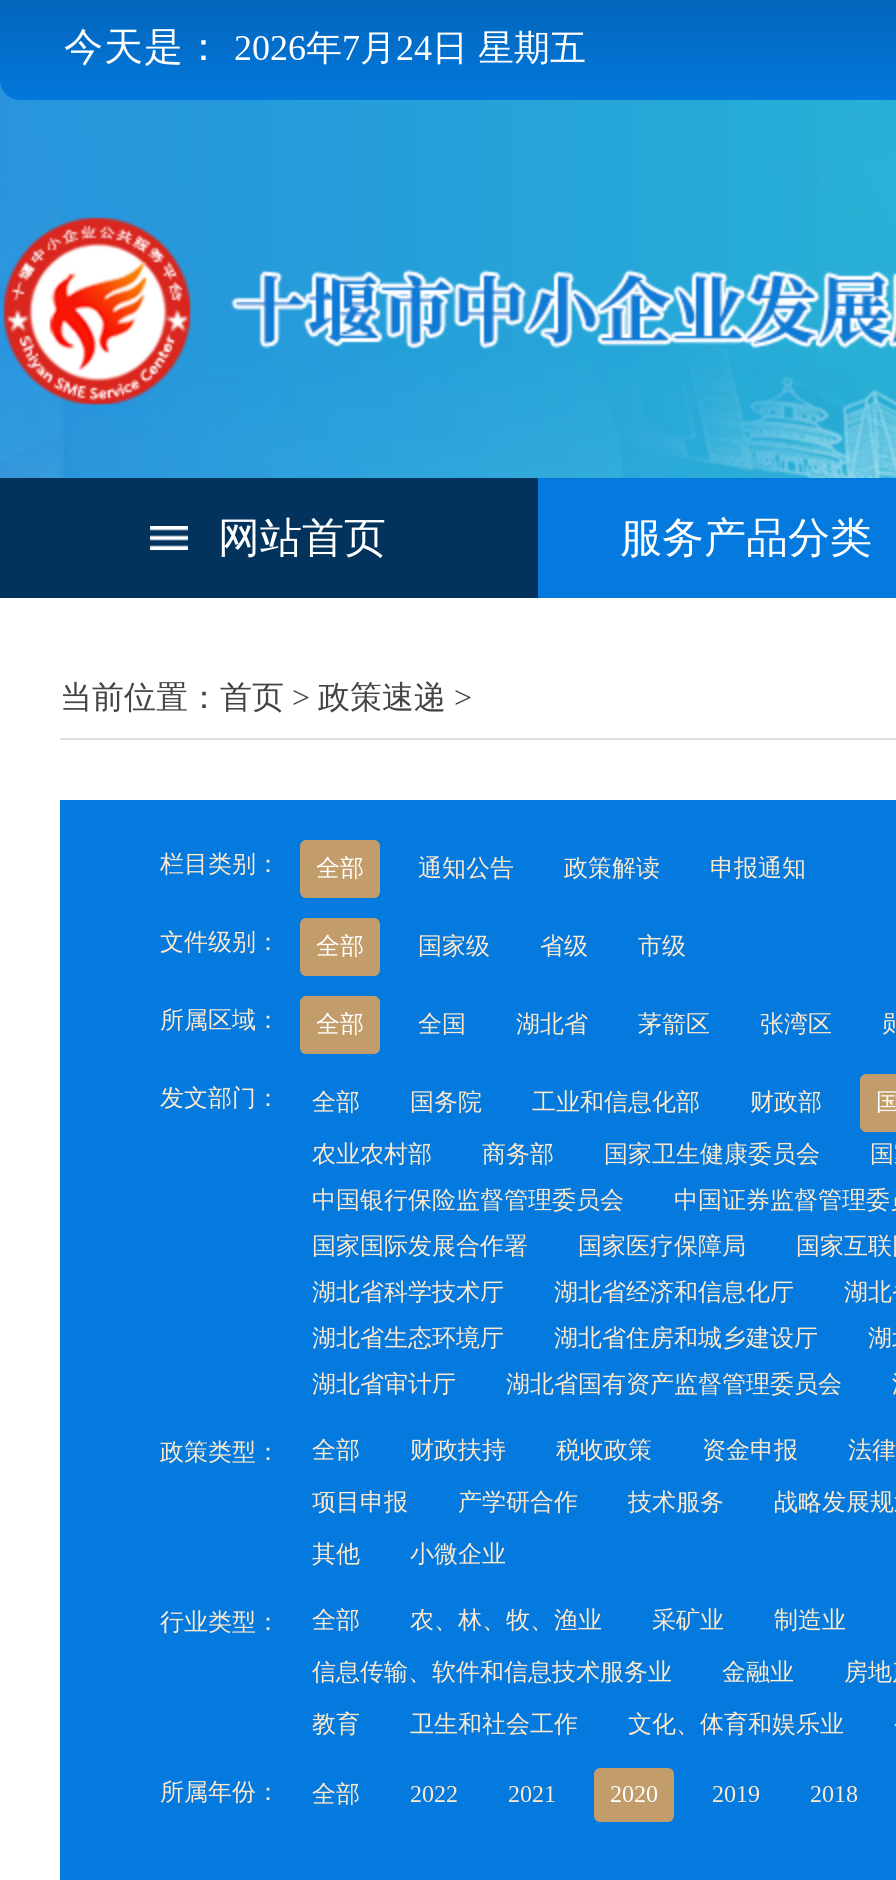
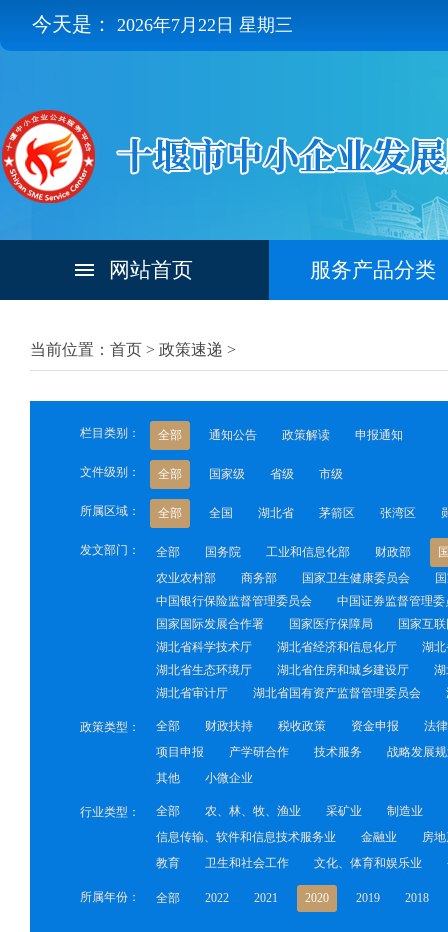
- 今天是：2026年7月24日 星期五
+ 今天是：2026年7月22日 星期三
